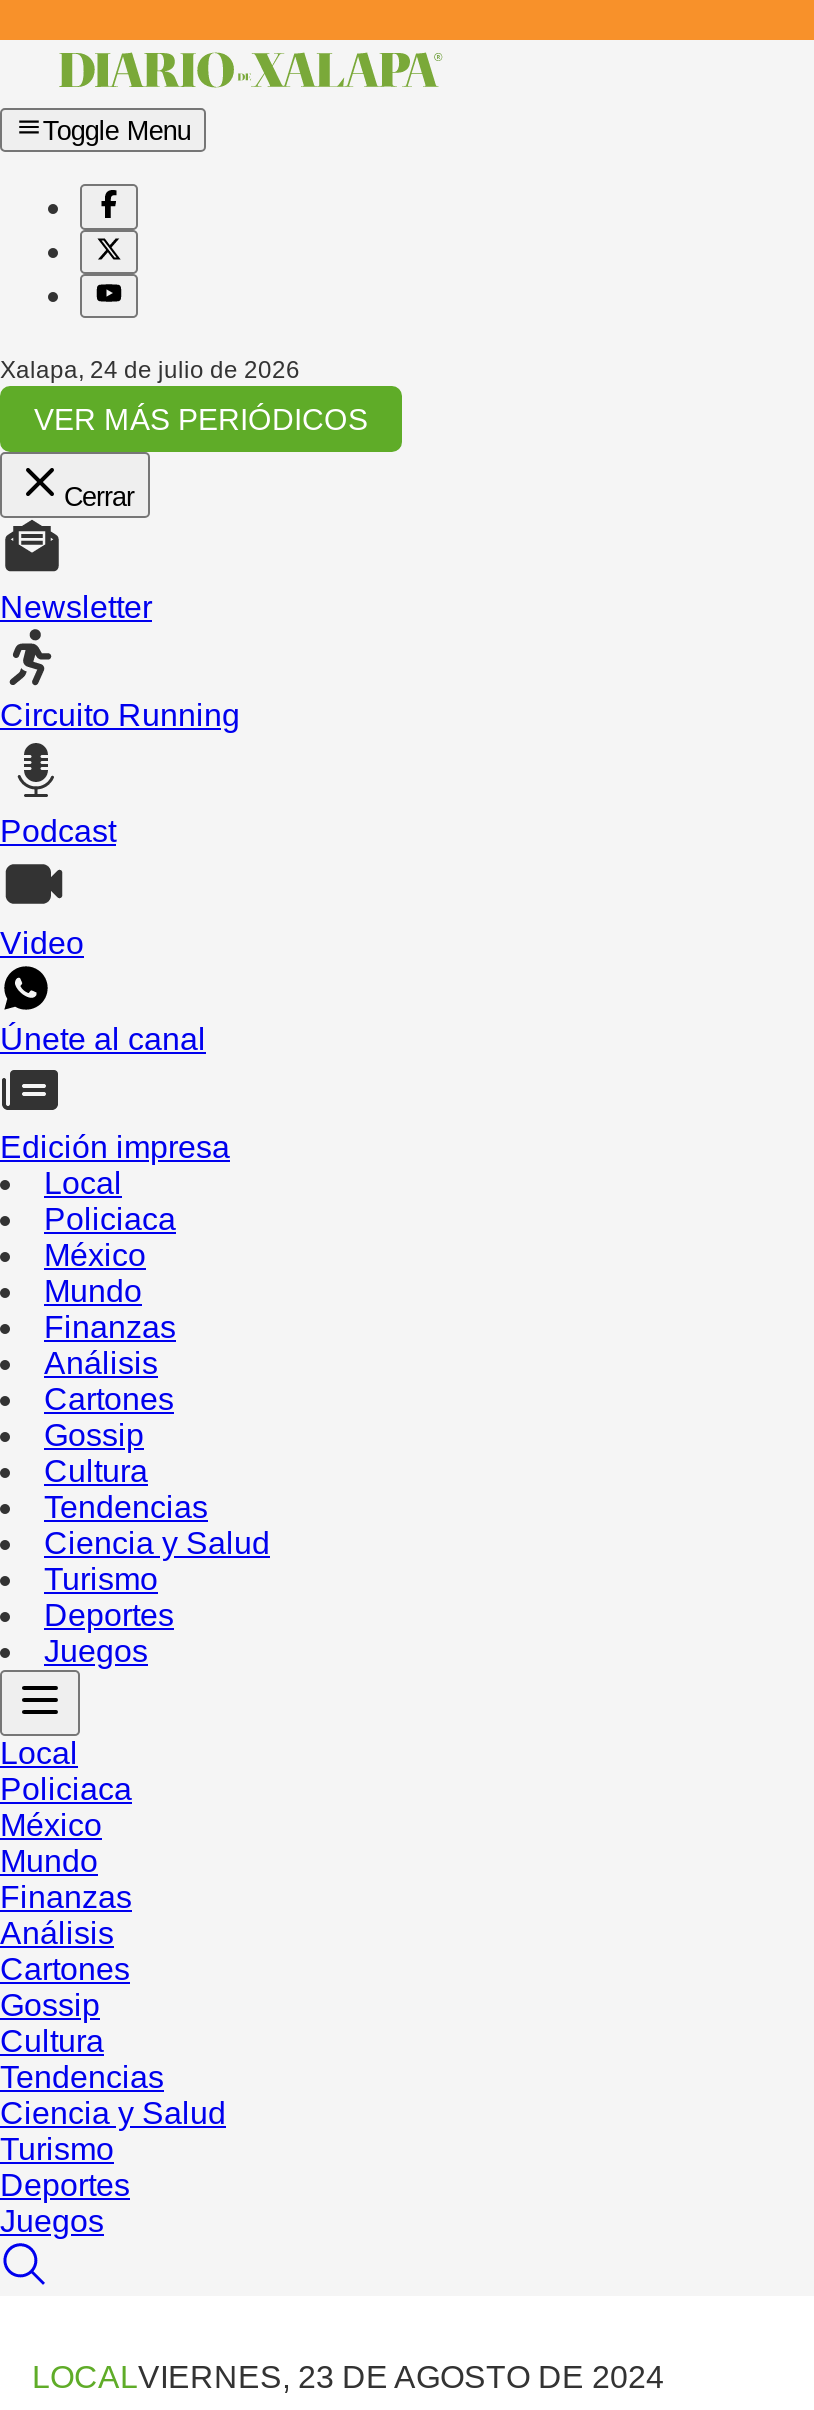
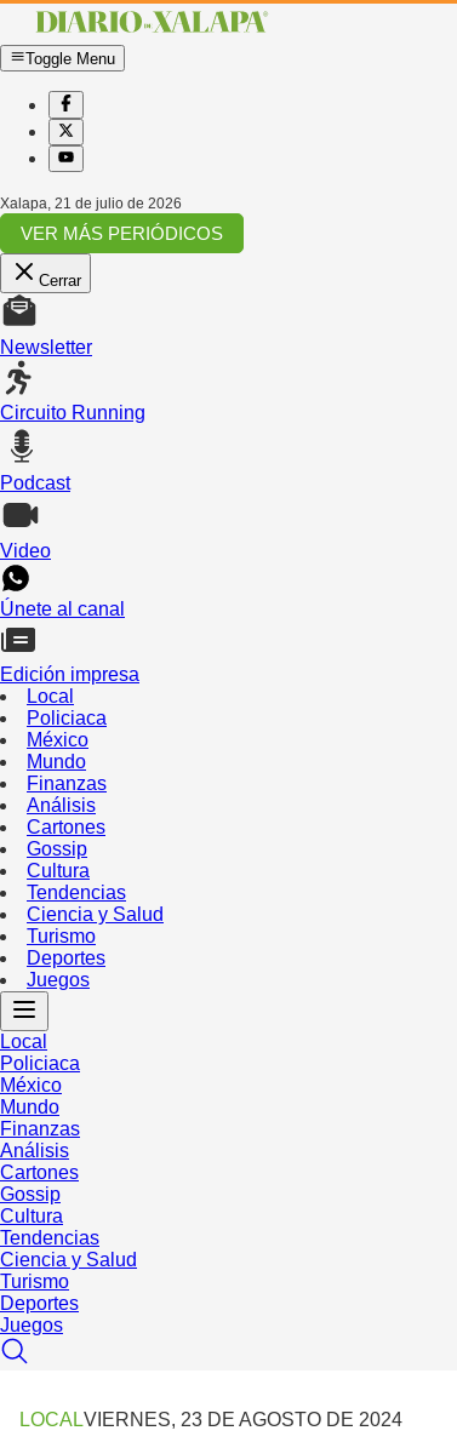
- Xalapa, 24 de julio de 2026
+ Xalapa, 21 de julio de 2026
